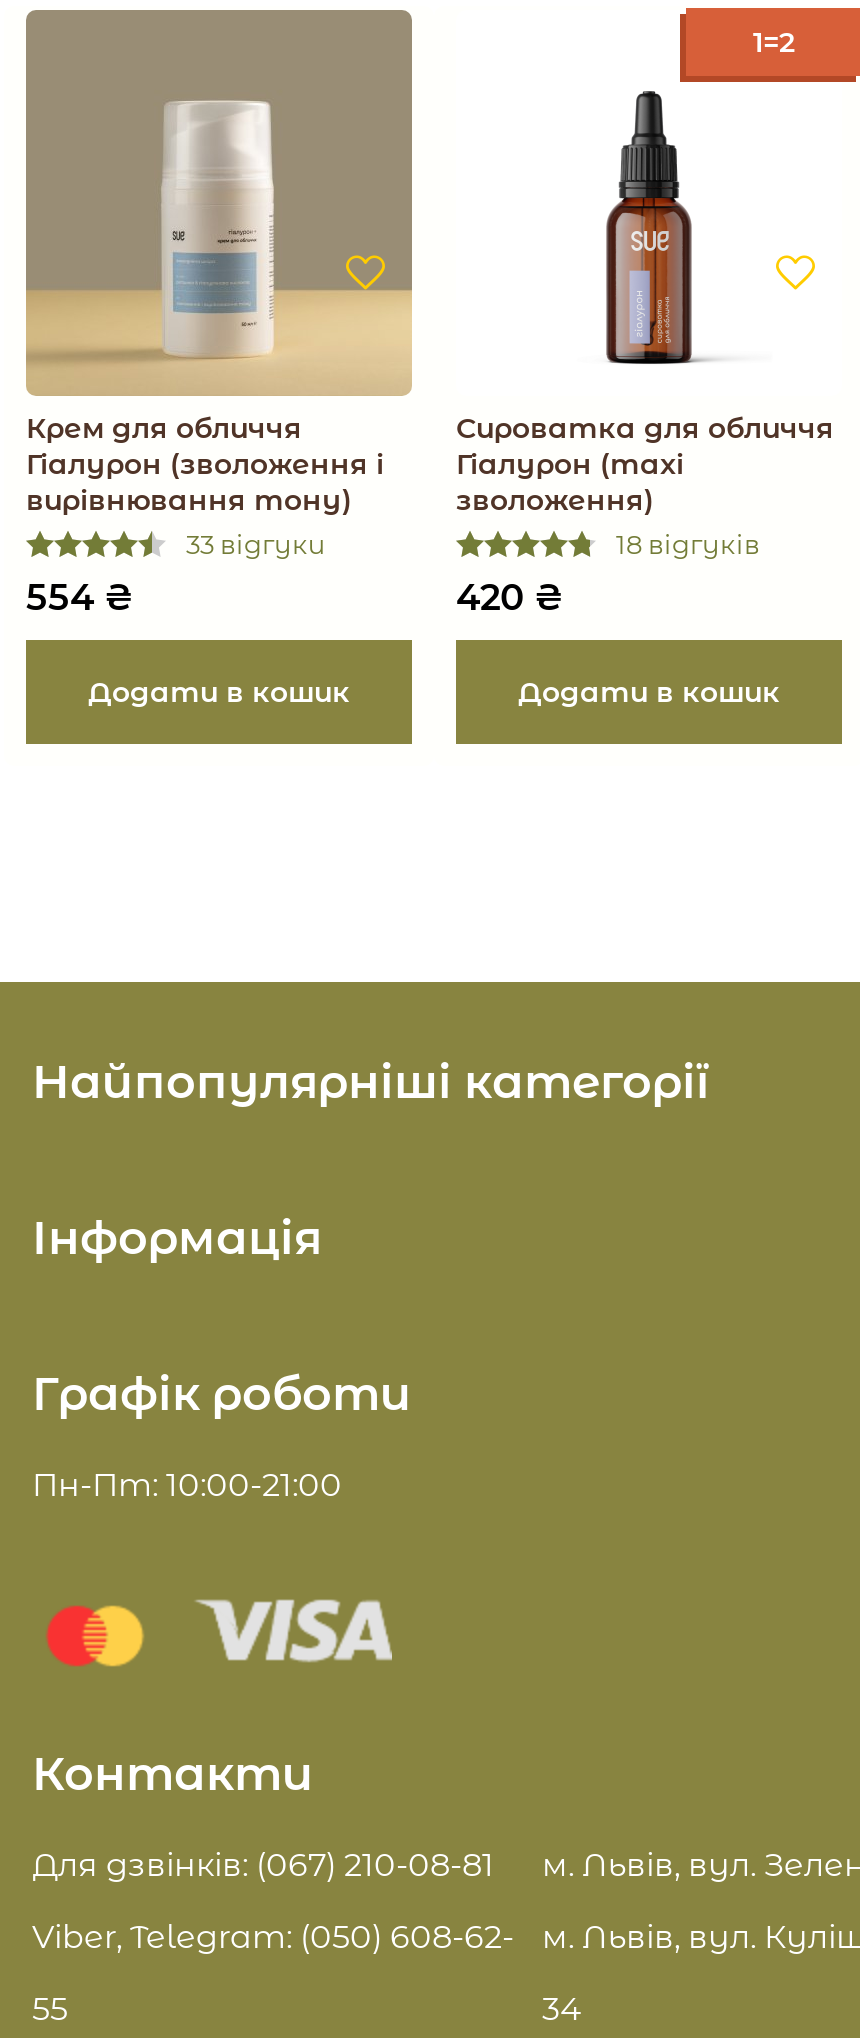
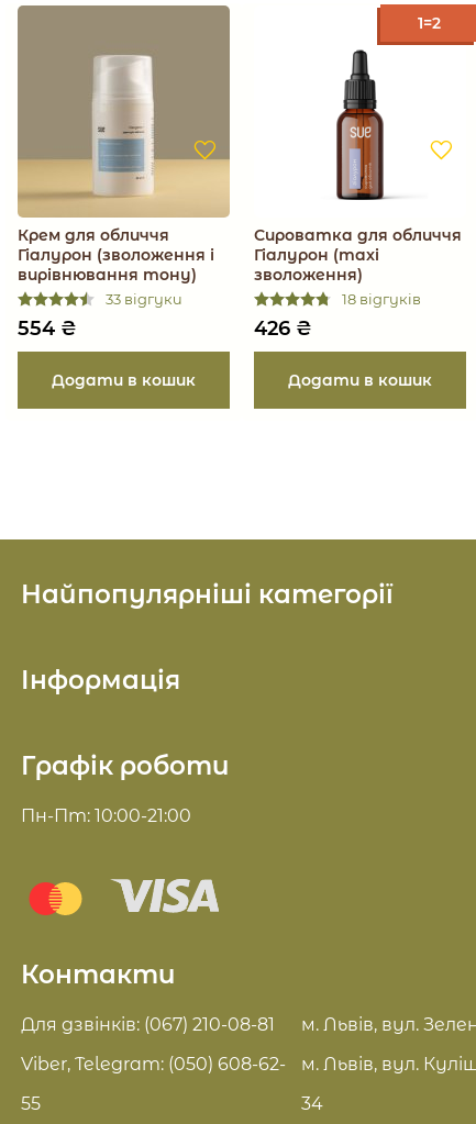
- 420 ₴
+ 426 ₴
